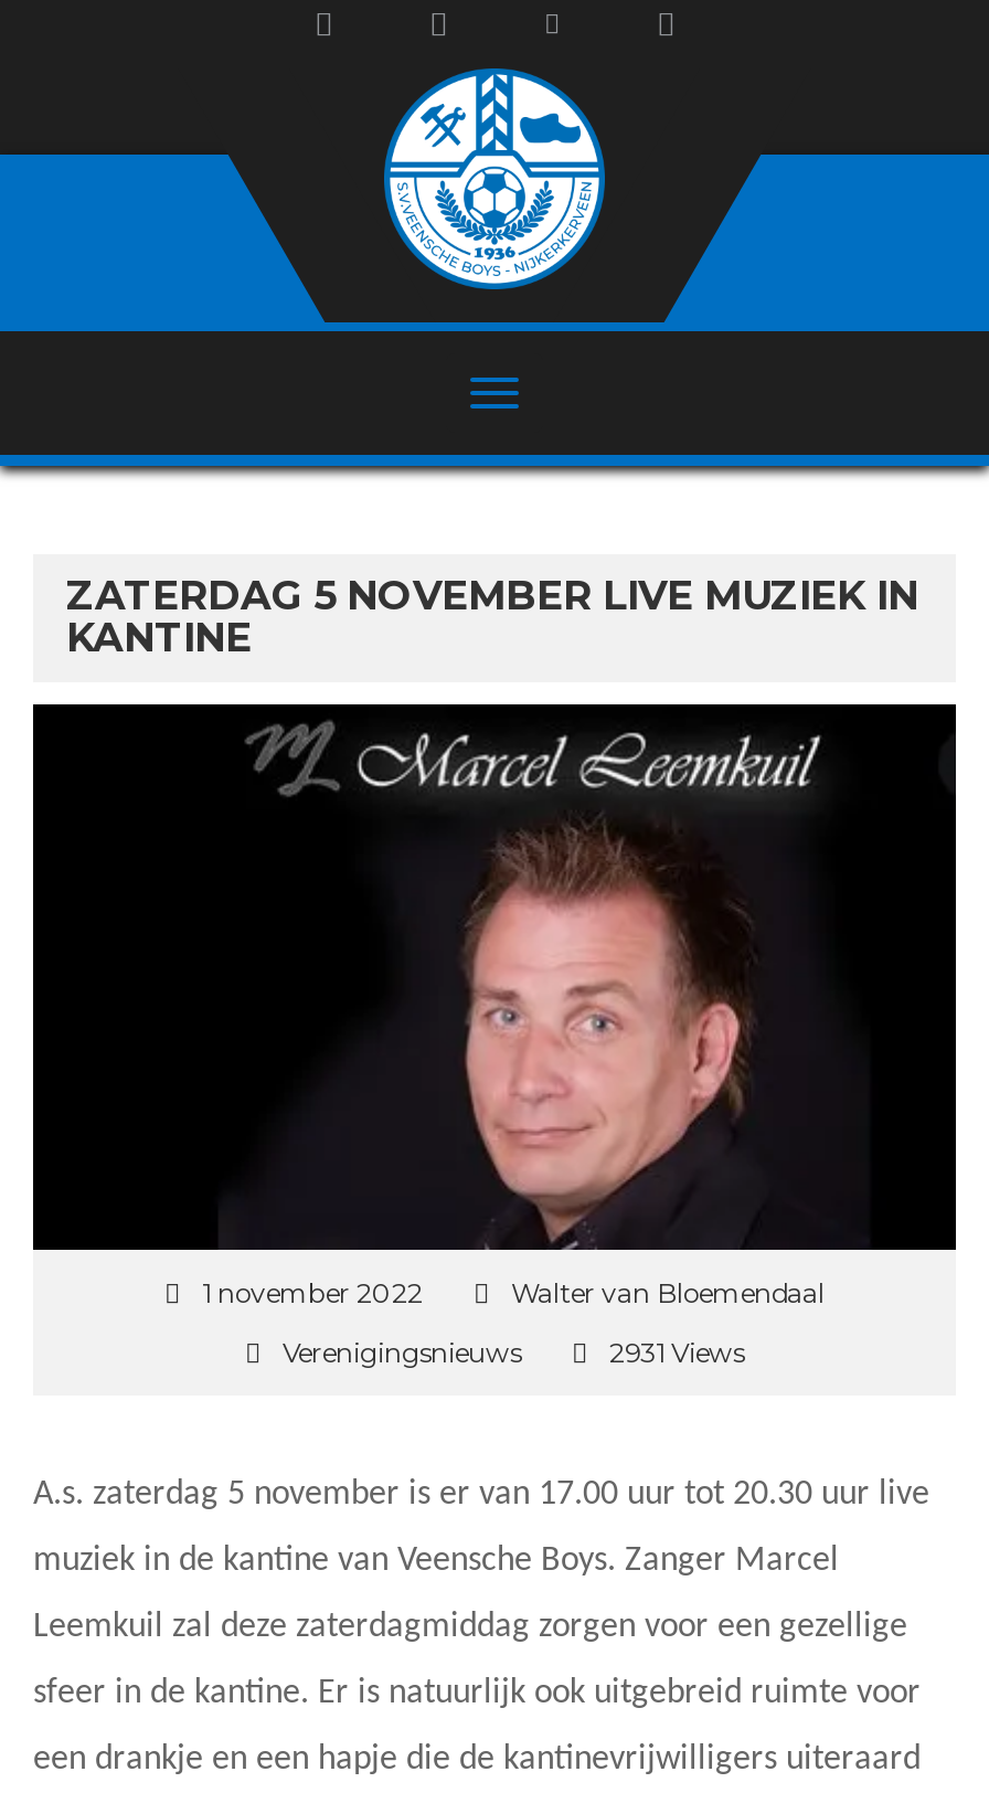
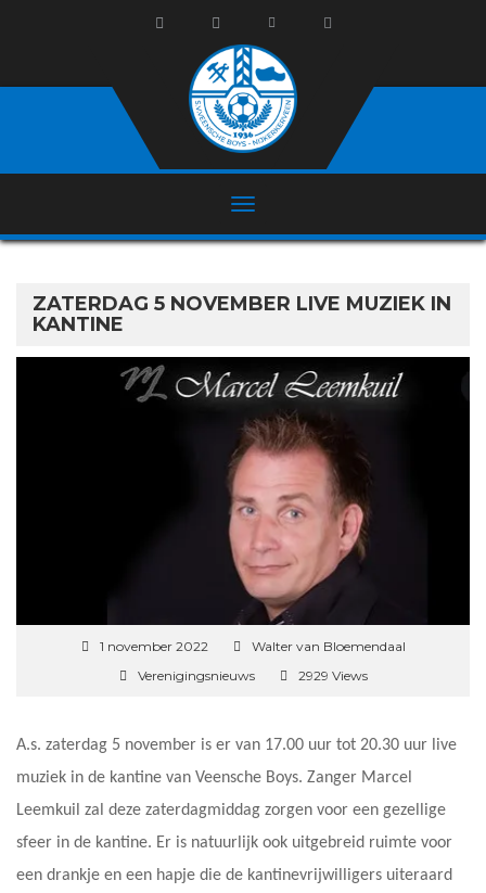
- 2931 Views
+ 2929 Views
